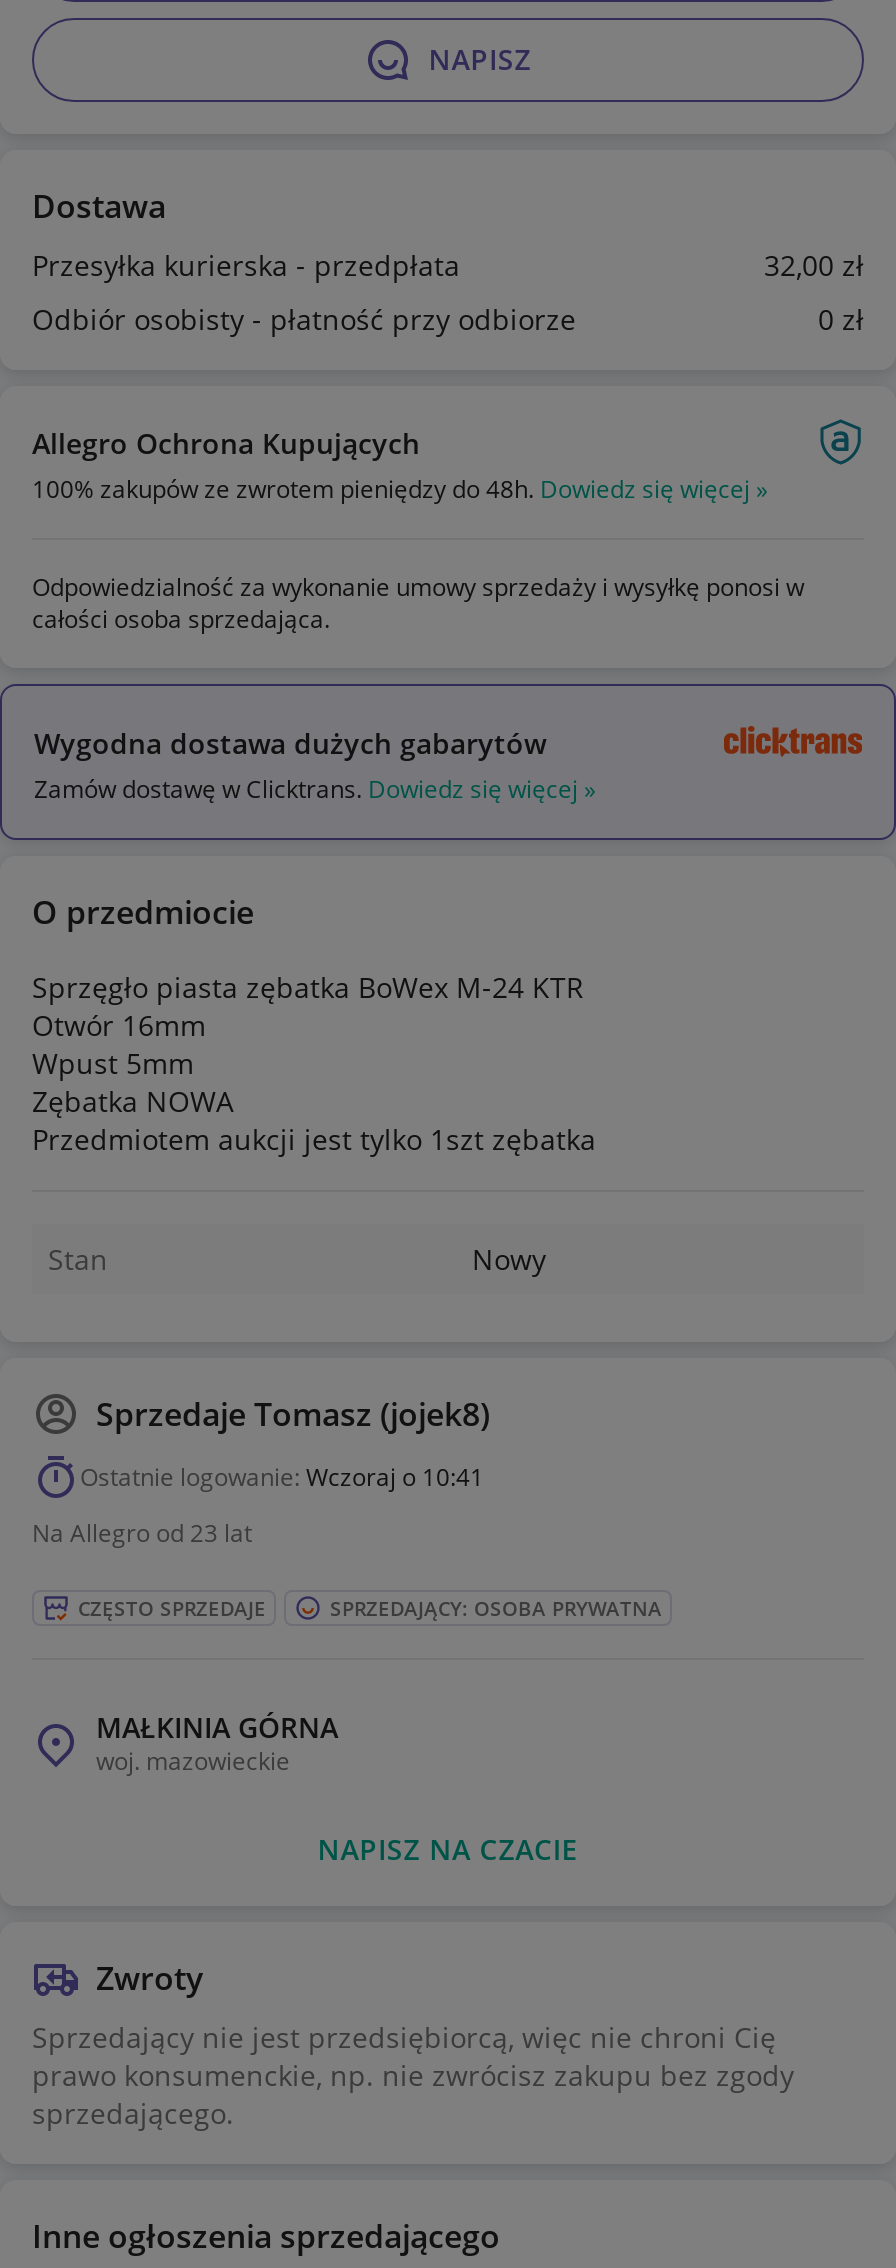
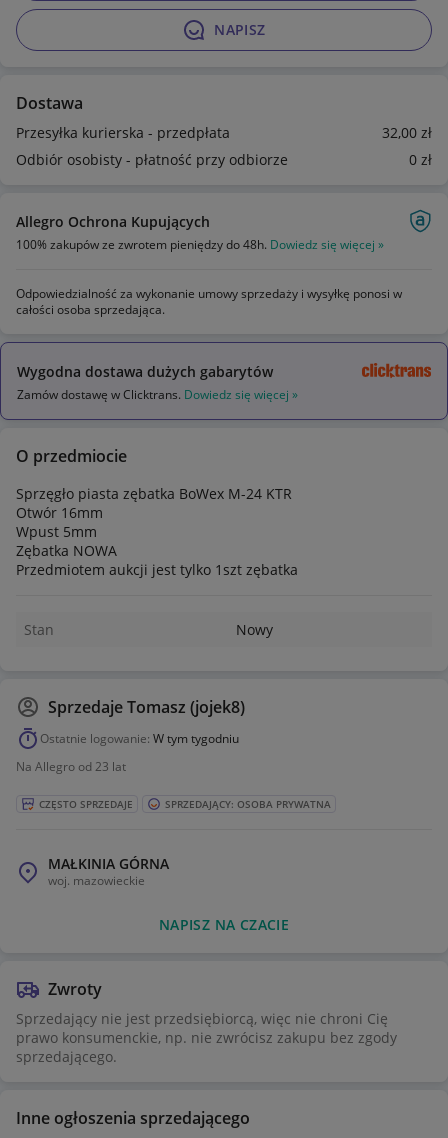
- Ostatnie logowanie: Wczoraj o 10:41
+ Ostatnie logowanie: W tym tygodniu
